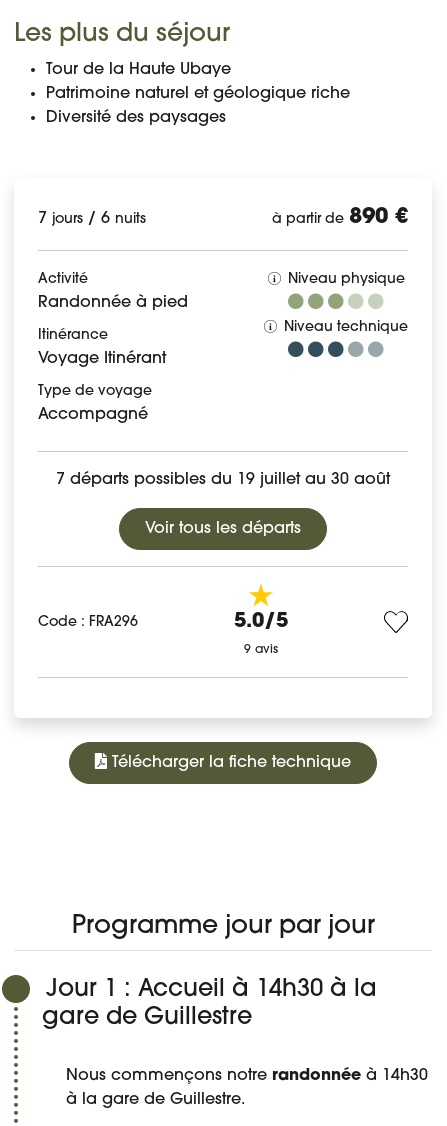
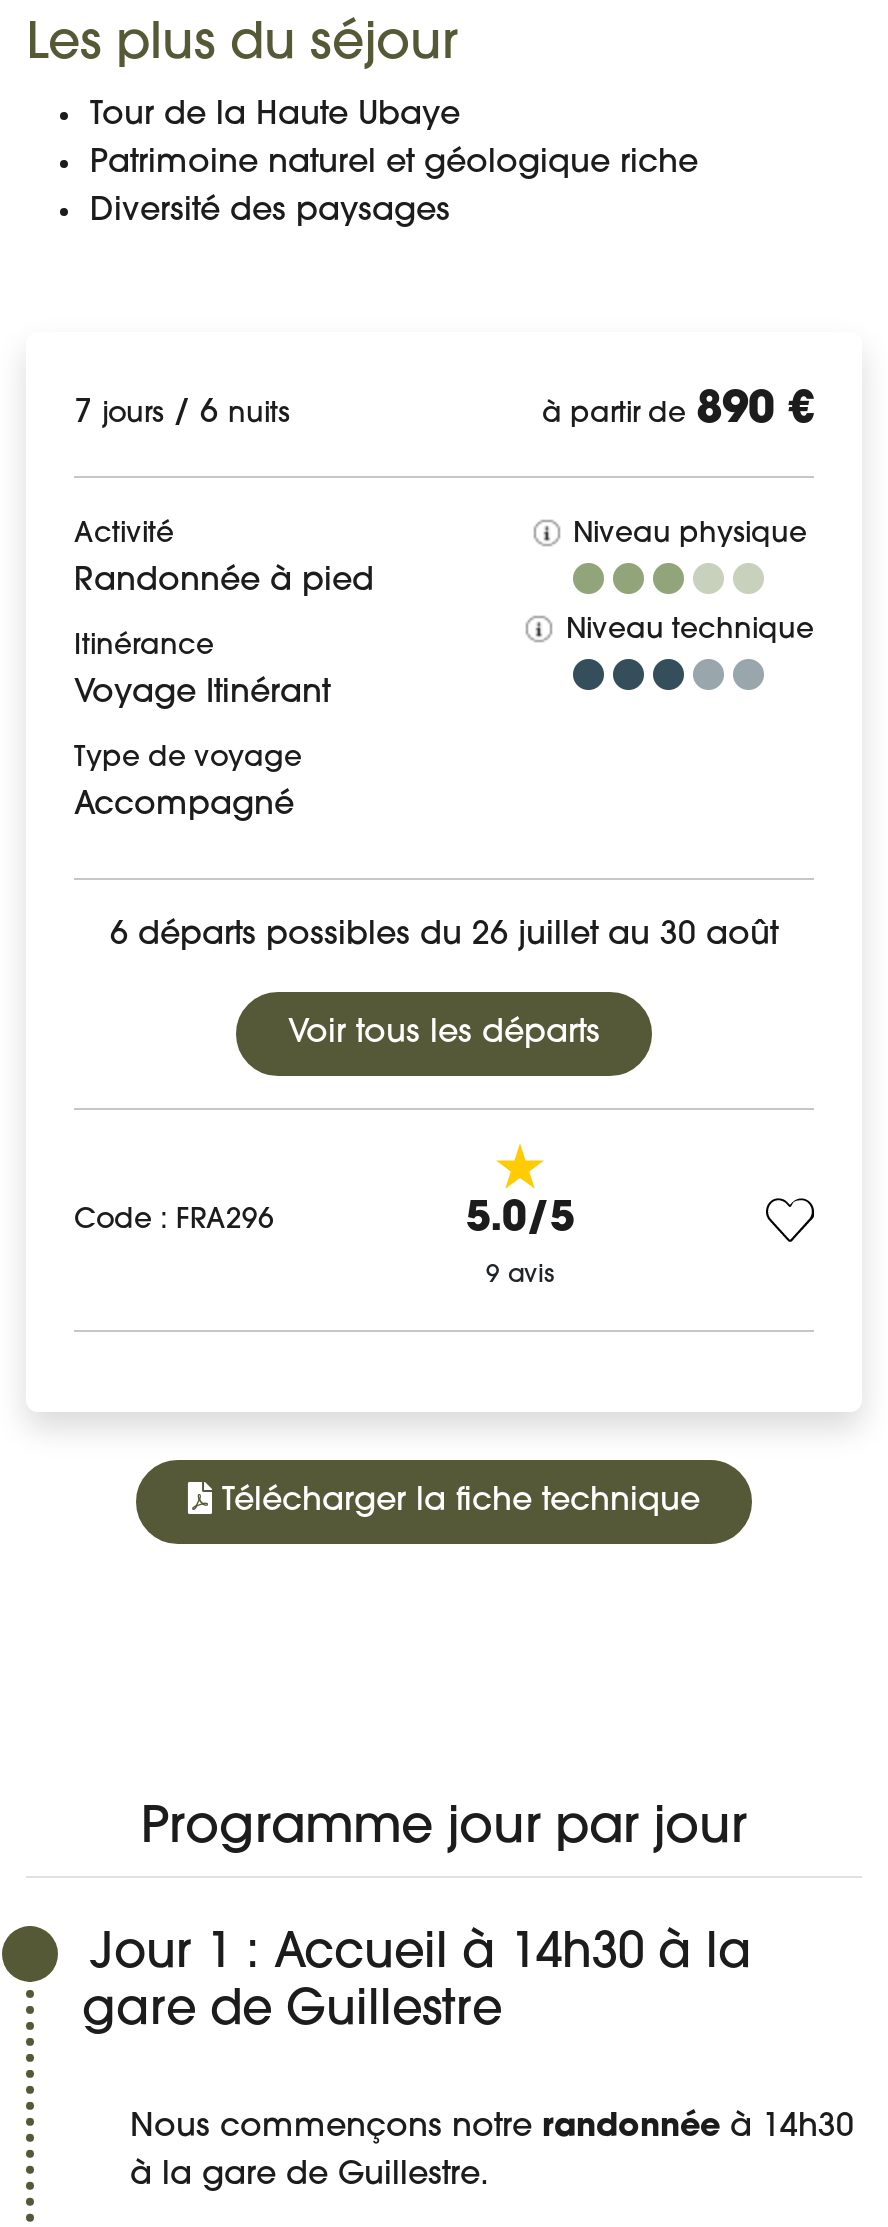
- 7 départs possibles du 19 juillet au 30 août
+ 6 départs possibles du 26 juillet au 30 août
